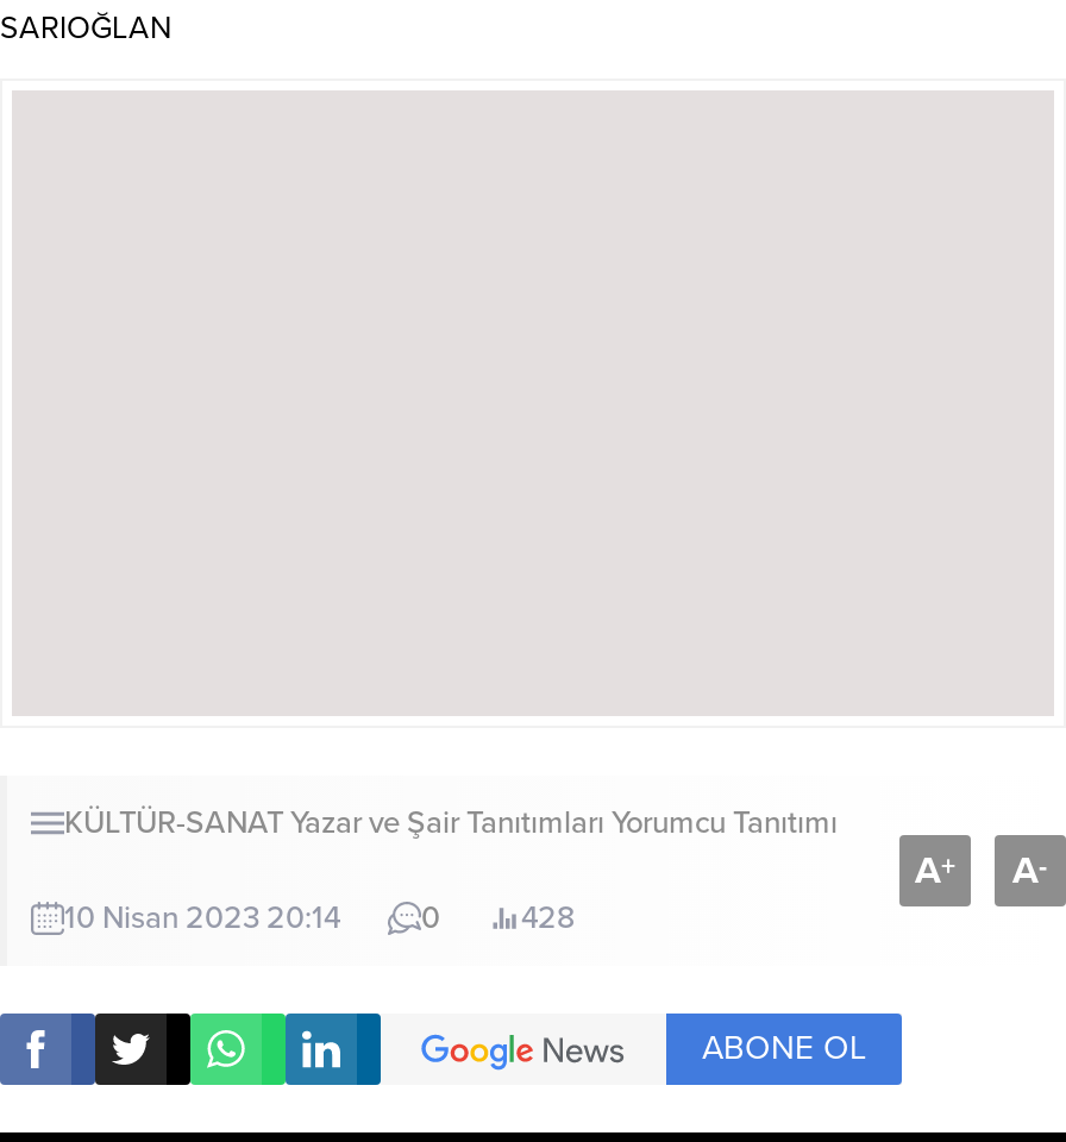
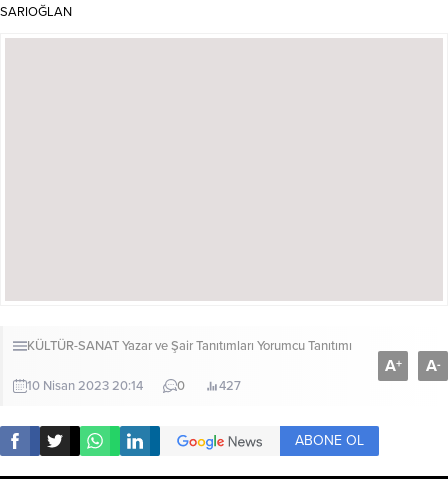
- 428
+ 427
